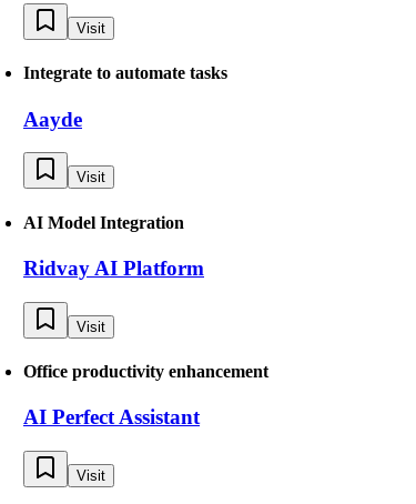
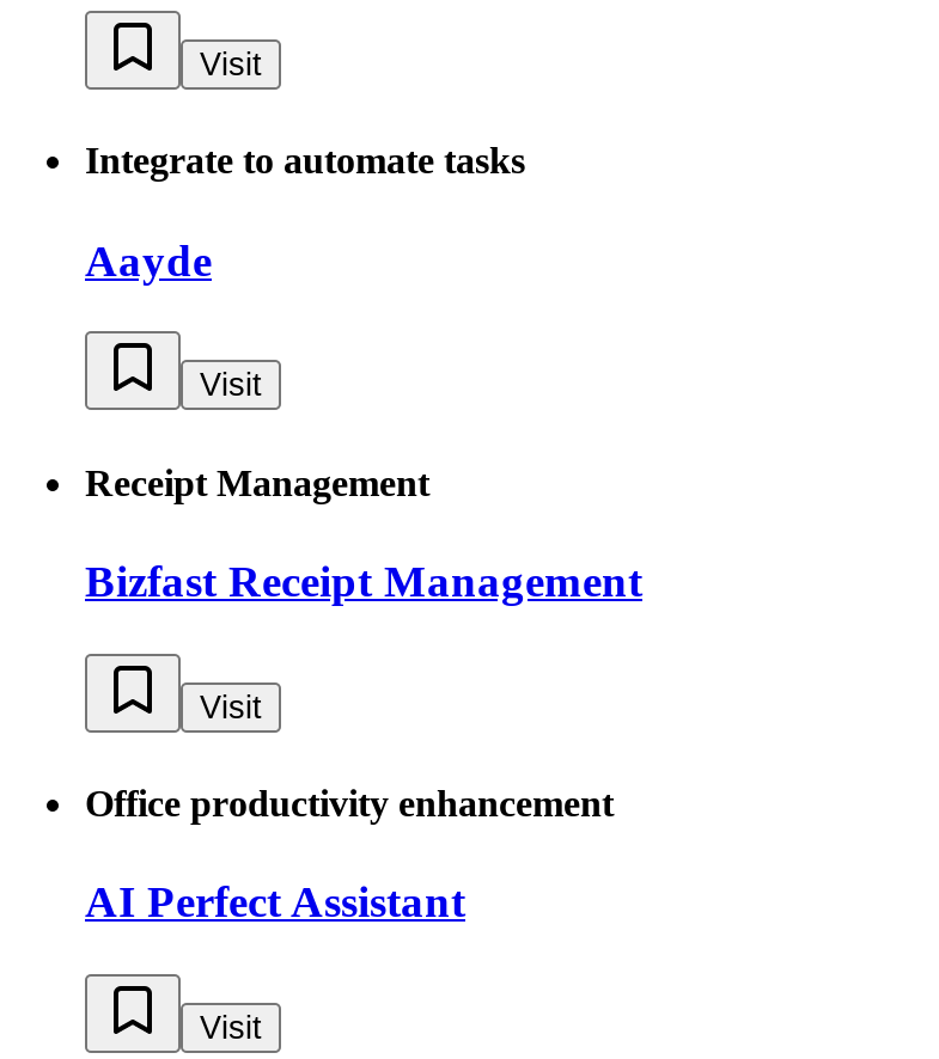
- AI Model Integration
+ Receipt Management

- Ridvay AI Platform
+ Bizfast Receipt Management
